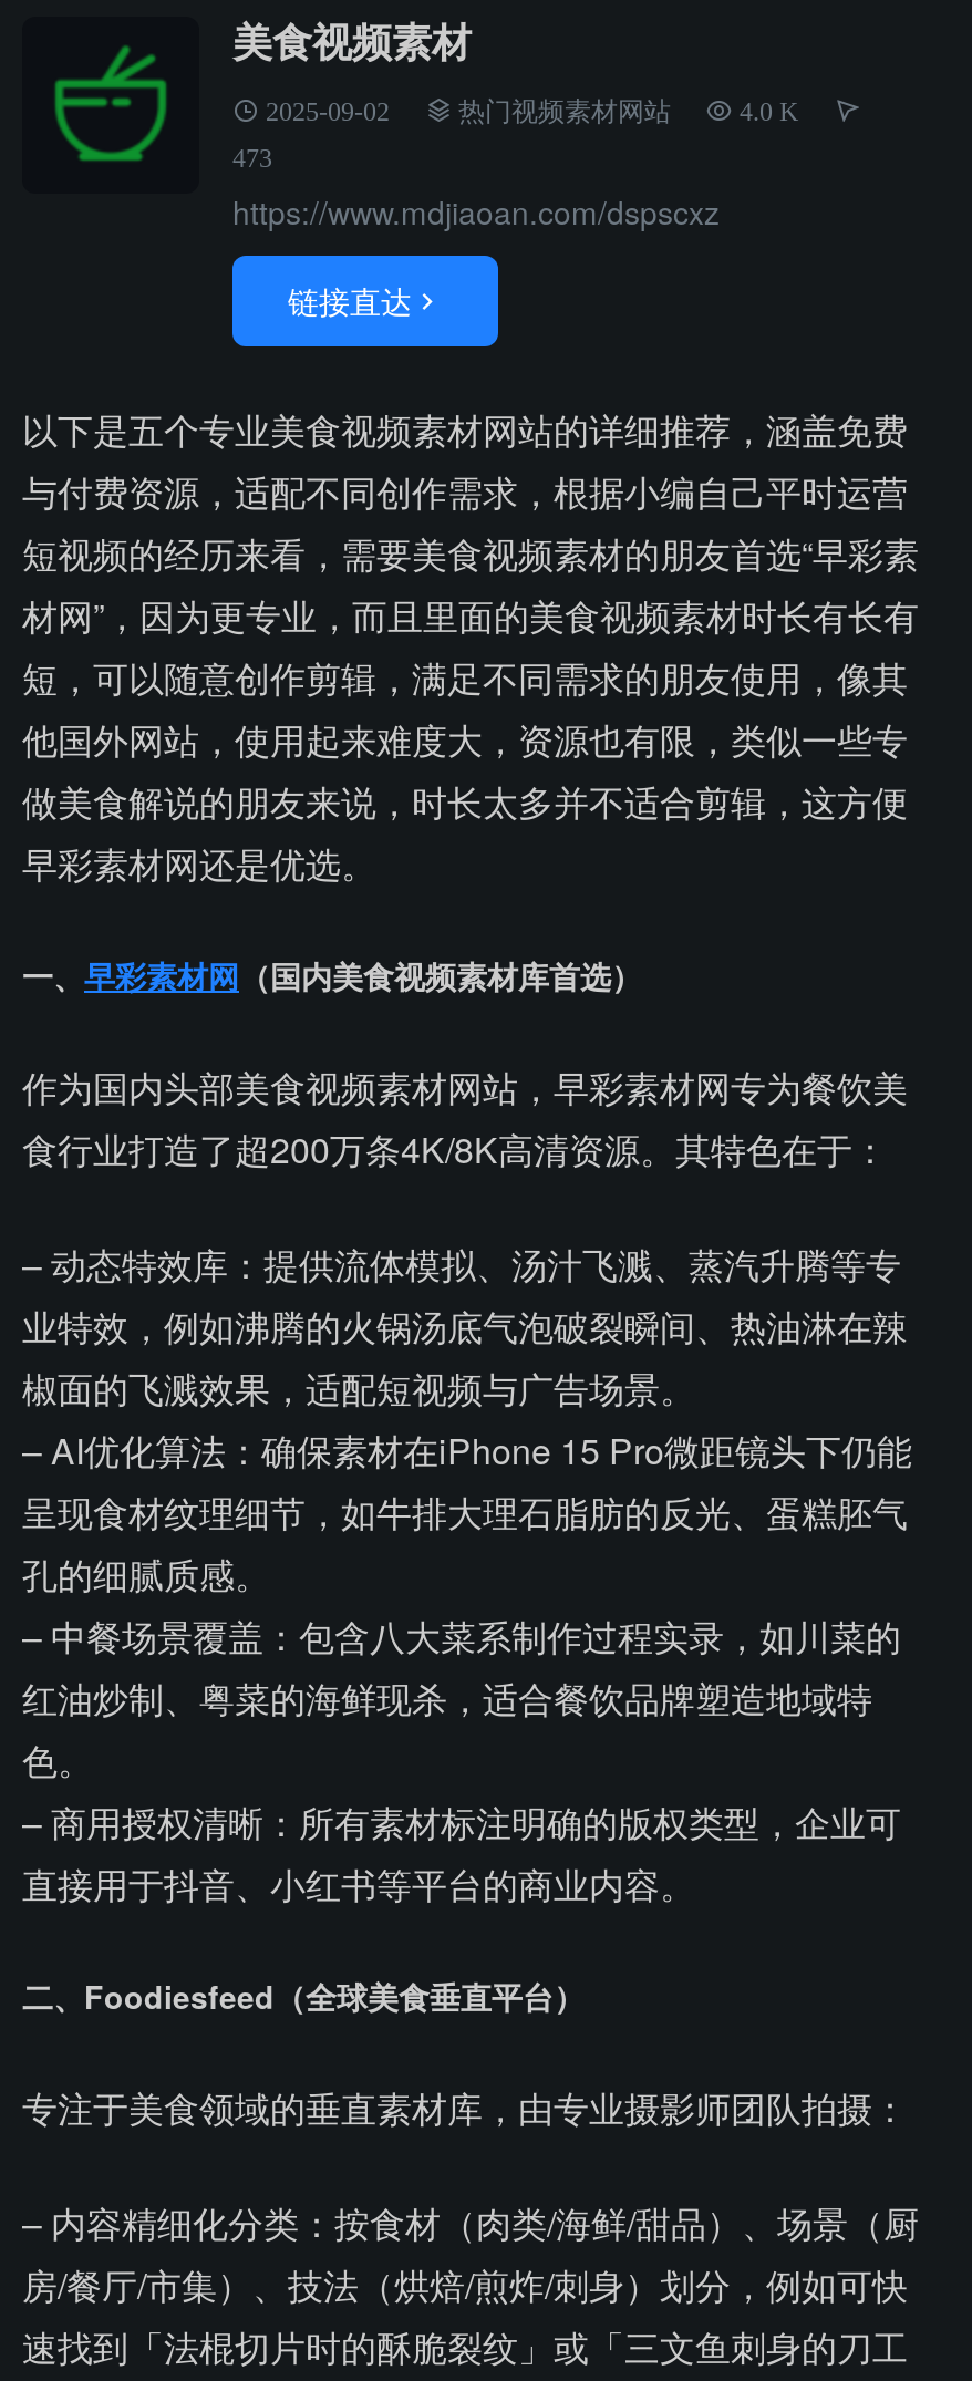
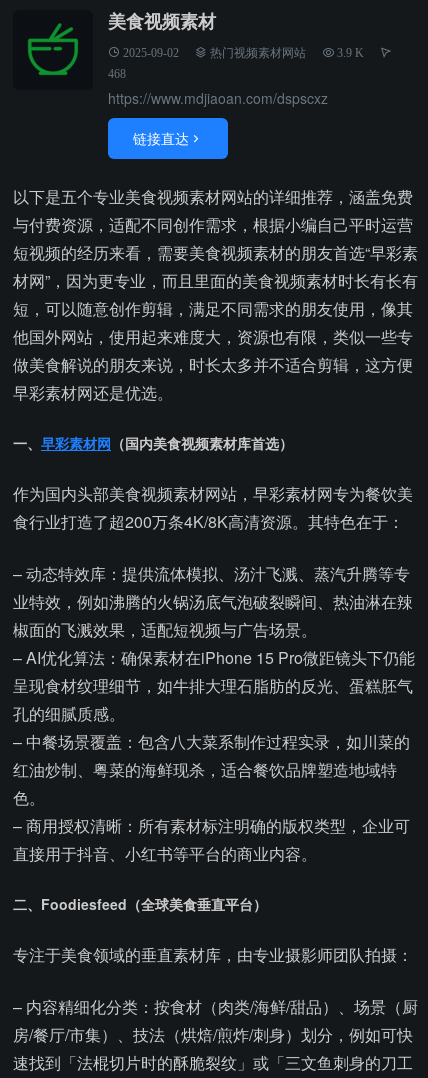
- 4.0 K
+ 3.9 K

- 473
+ 468
